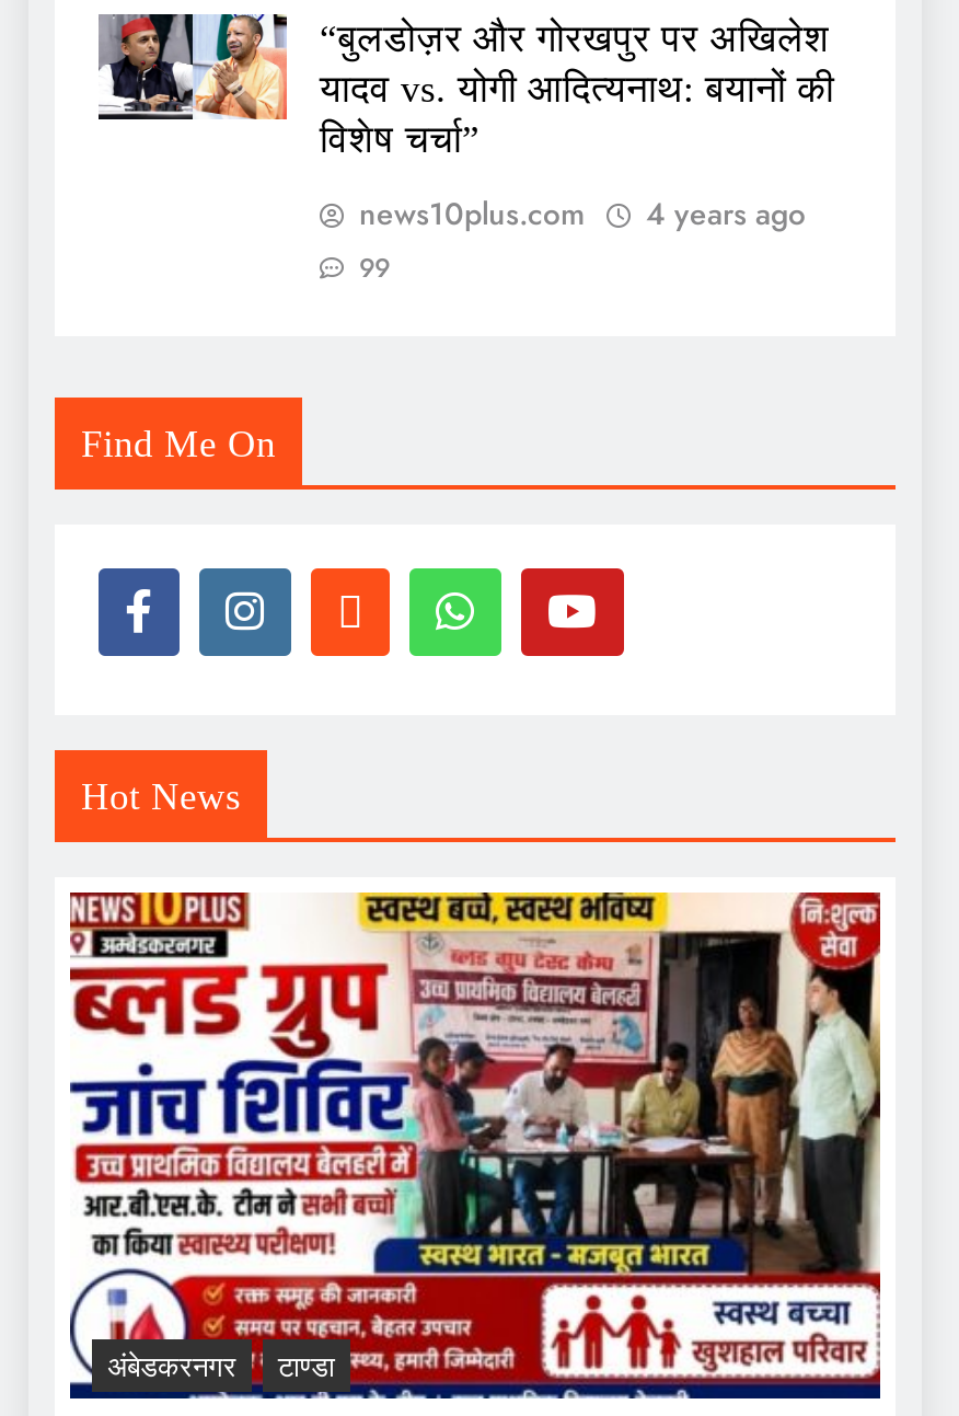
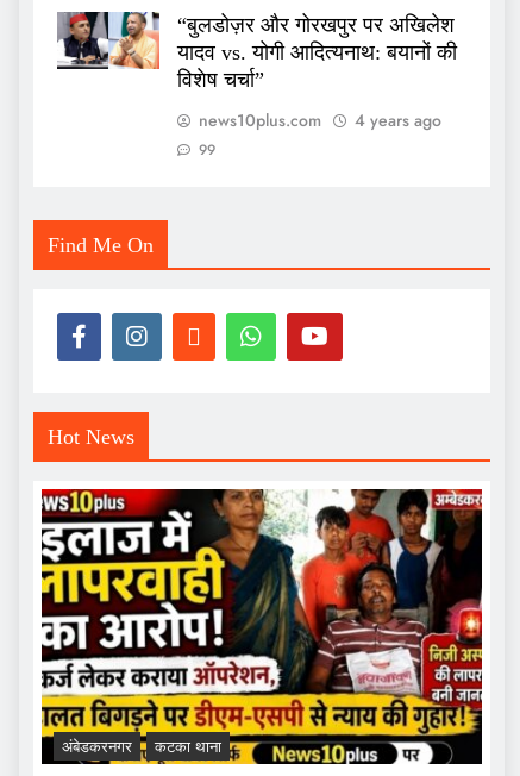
- [image]
- टाण्डा
+ [image]
+ कटका थाना
